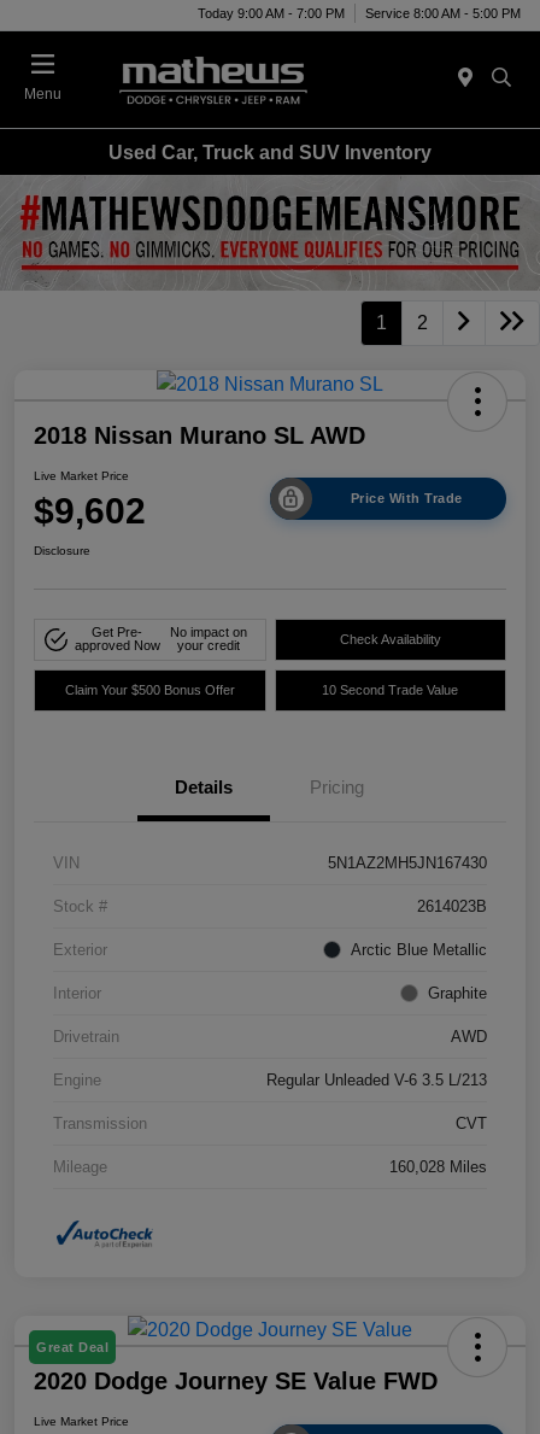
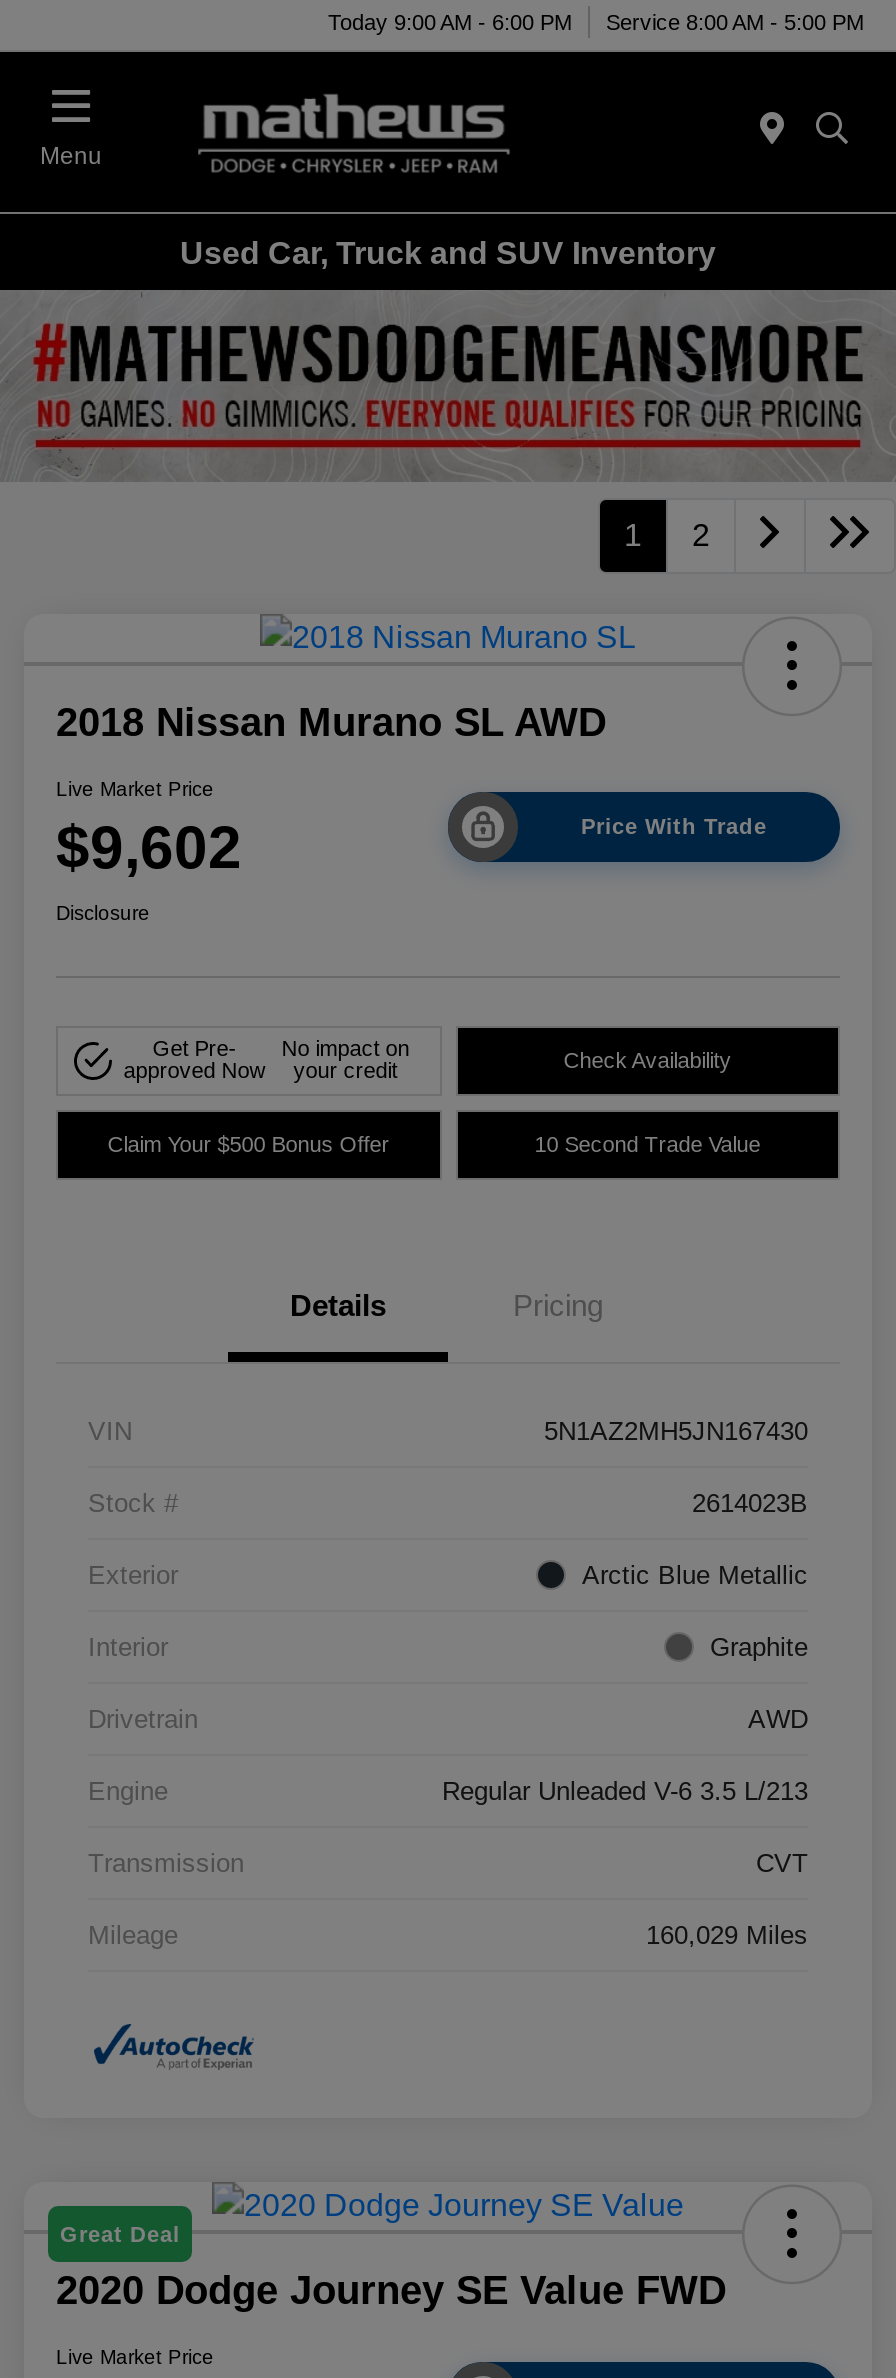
- Today 9:00 AM - 7:00 PM Service 8:00 AM - 5:00 PM
+ Today 9:00 AM - 6:00 PM Service 8:00 AM - 5:00 PM

- 160,028 Miles
+ 160,029 Miles
